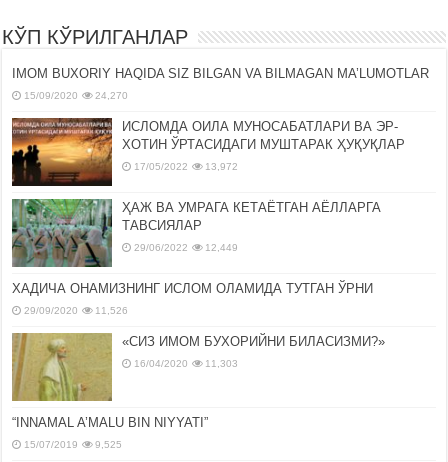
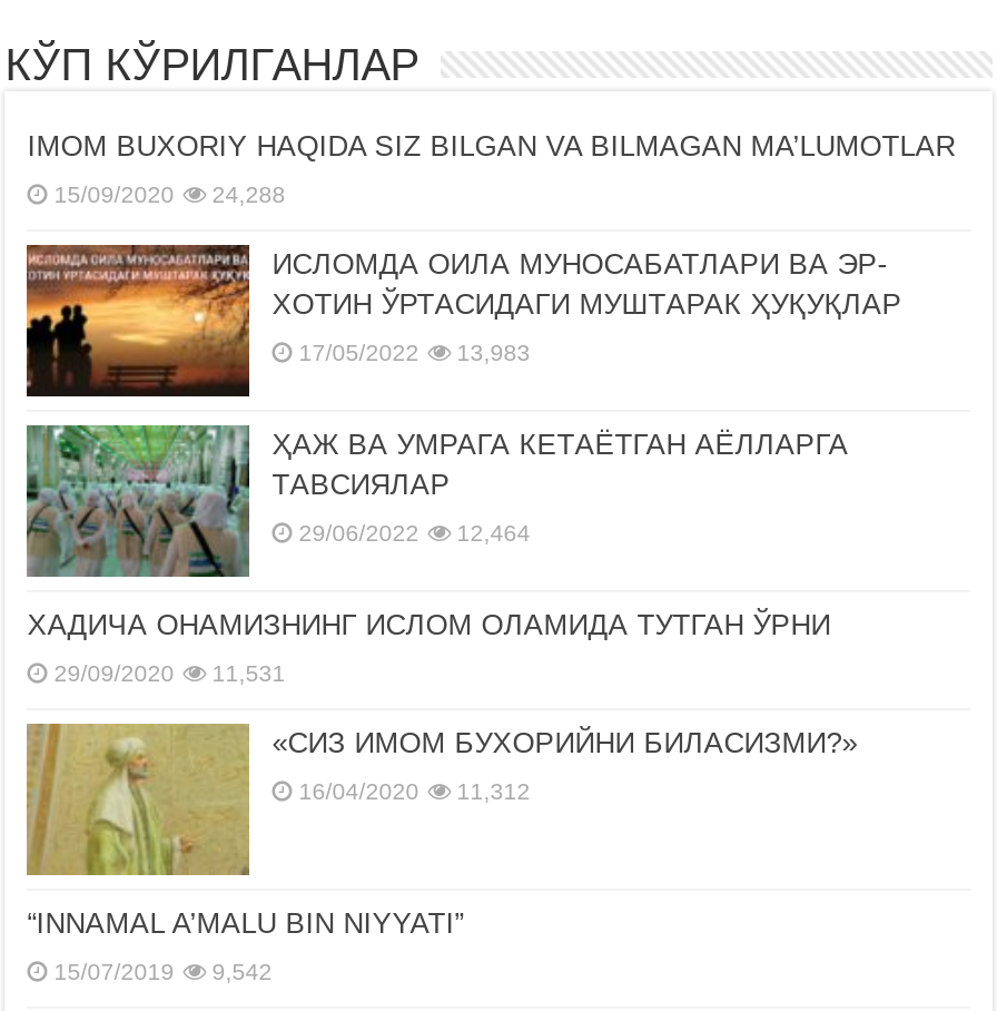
- 15/09/2020 24,270
+ 15/09/2020 24,288

- 17/05/2022 13,972
+ 17/05/2022 13,983

- 29/06/2022 12,449
+ 29/06/2022 12,464

- 29/09/2020 11,526
+ 29/09/2020 11,531

- 16/04/2020 11,303
+ 16/04/2020 11,312

- 15/07/2019 9,525
+ 15/07/2019 9,542
